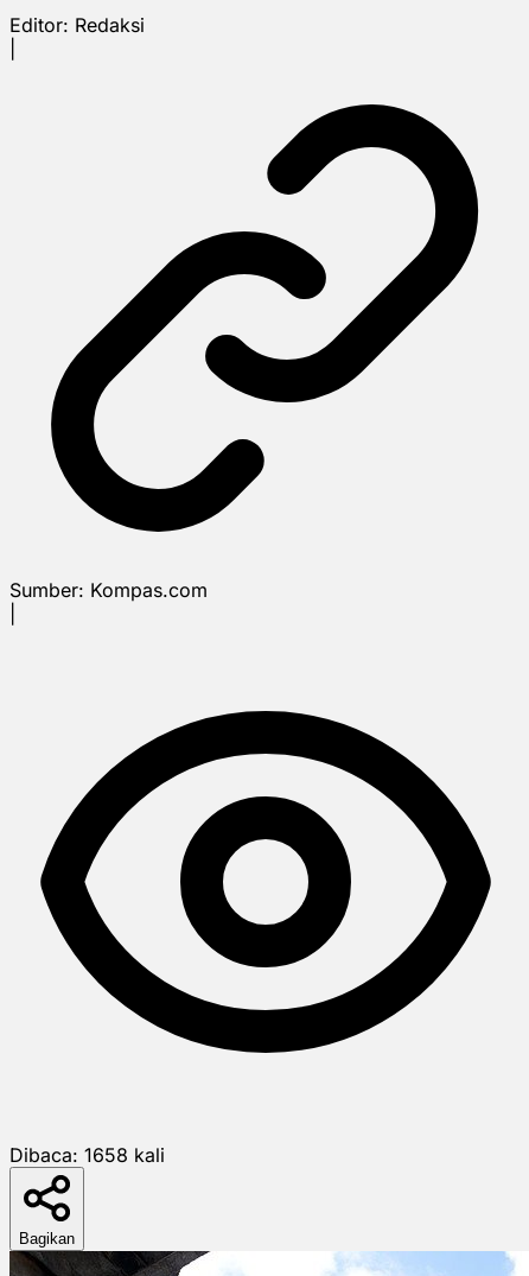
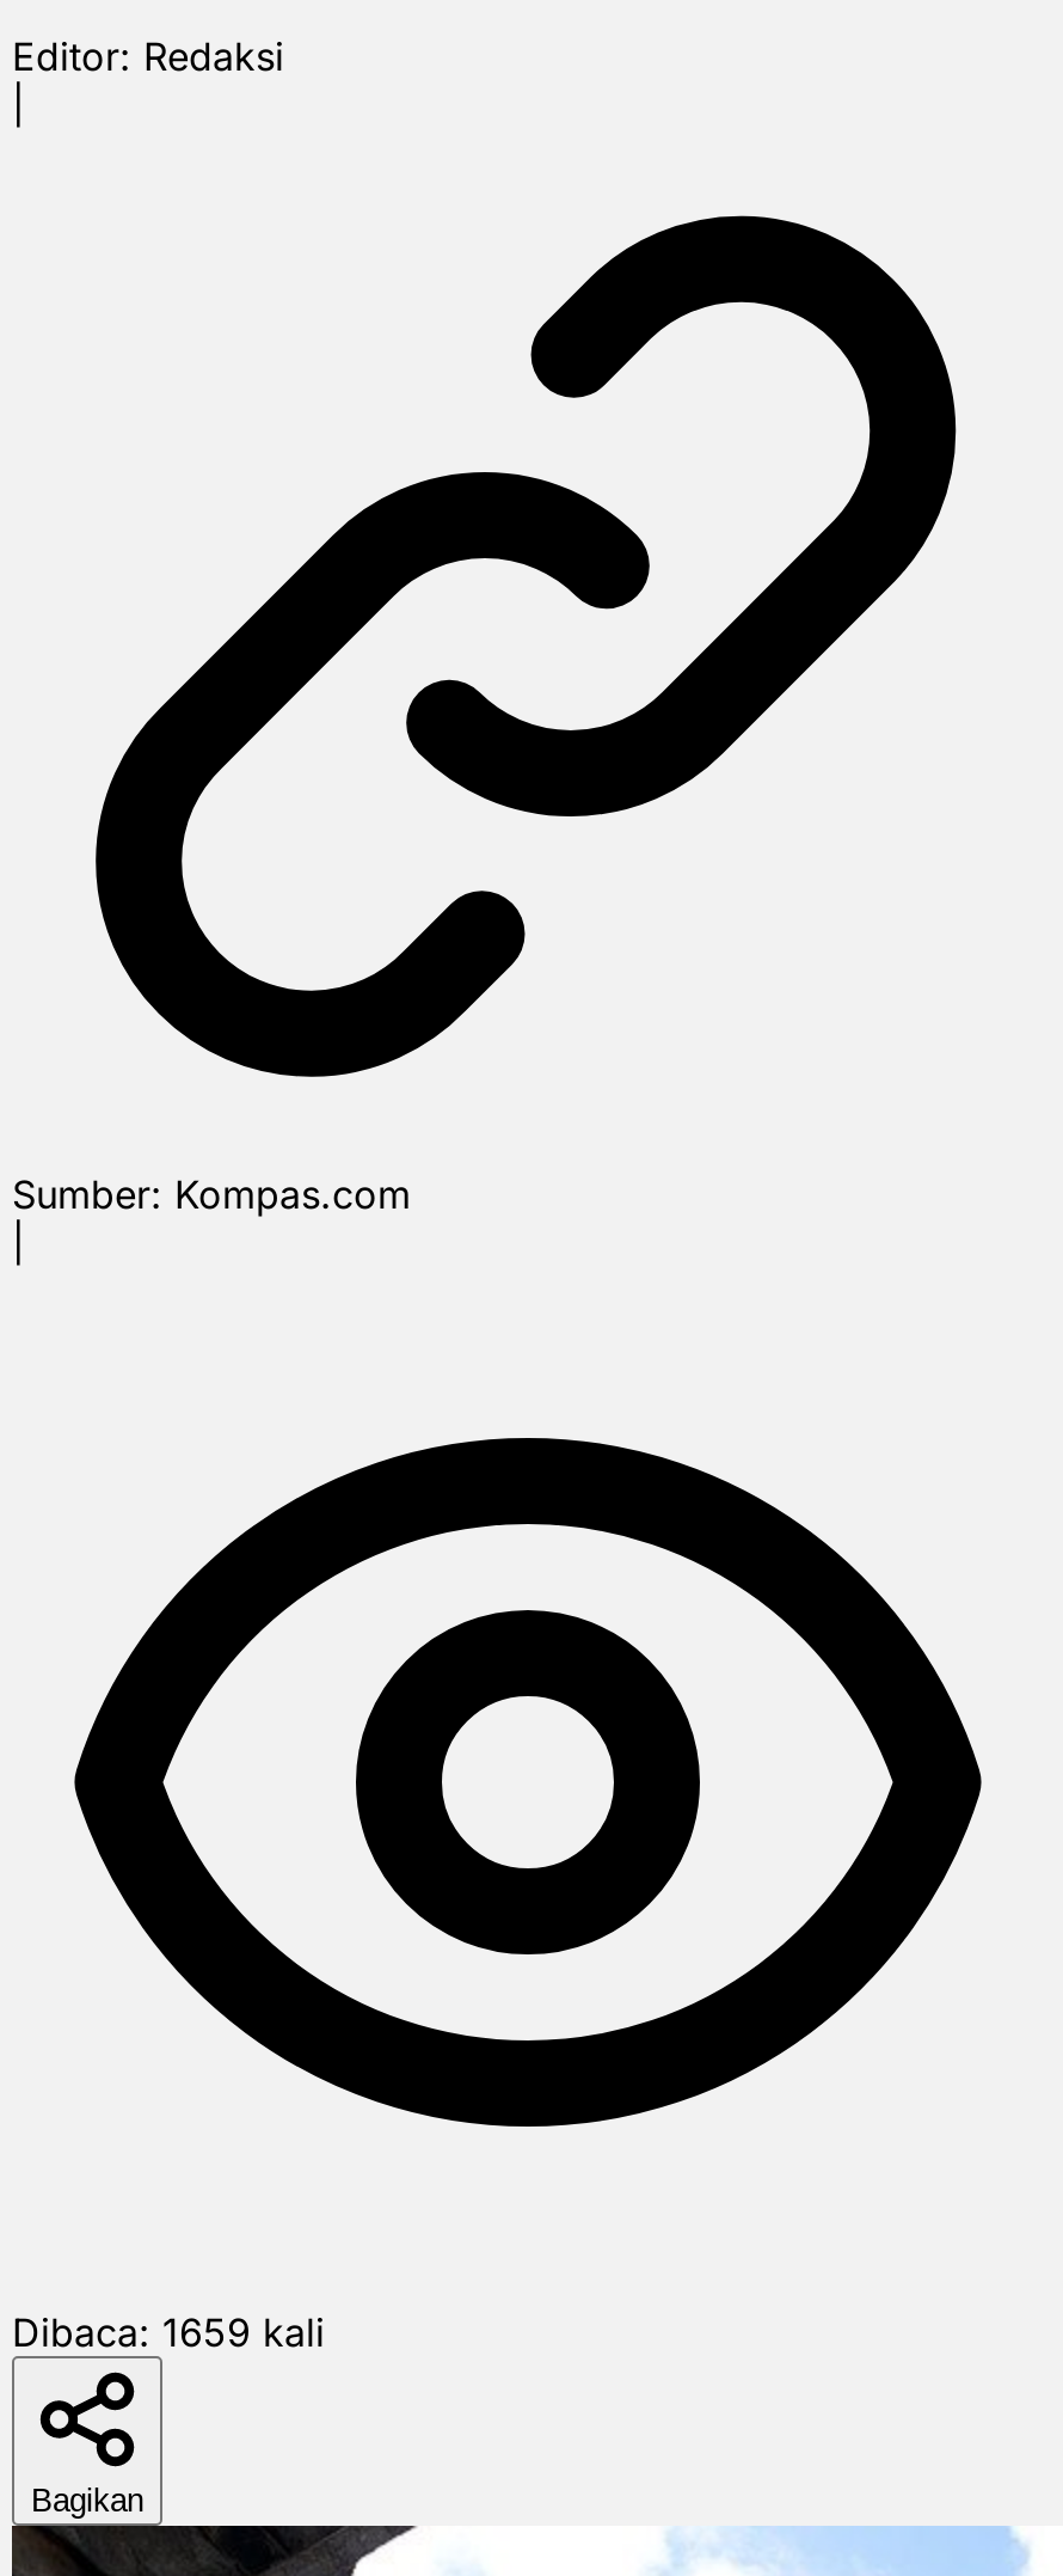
- Dibaca: 1658 kali
+ Dibaca: 1659 kali
